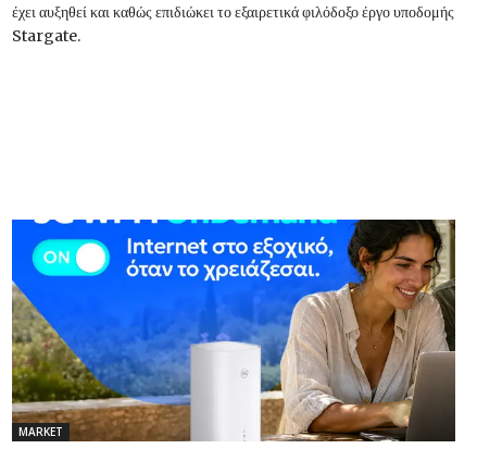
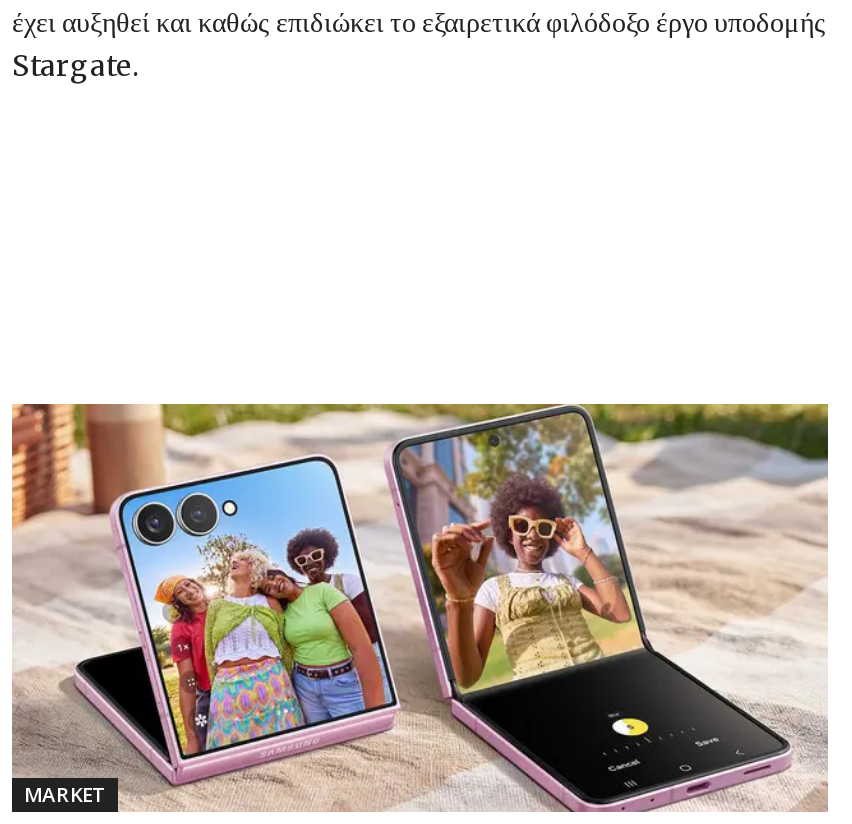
- [image]
+ [image]
